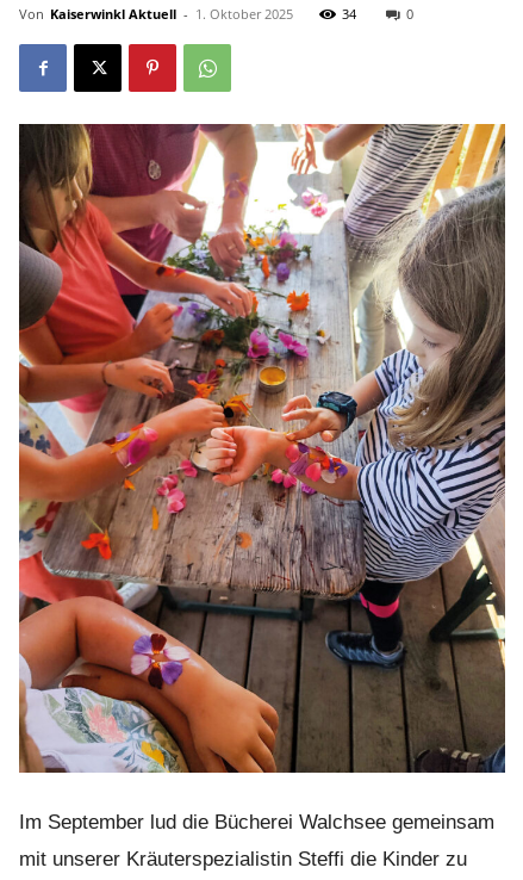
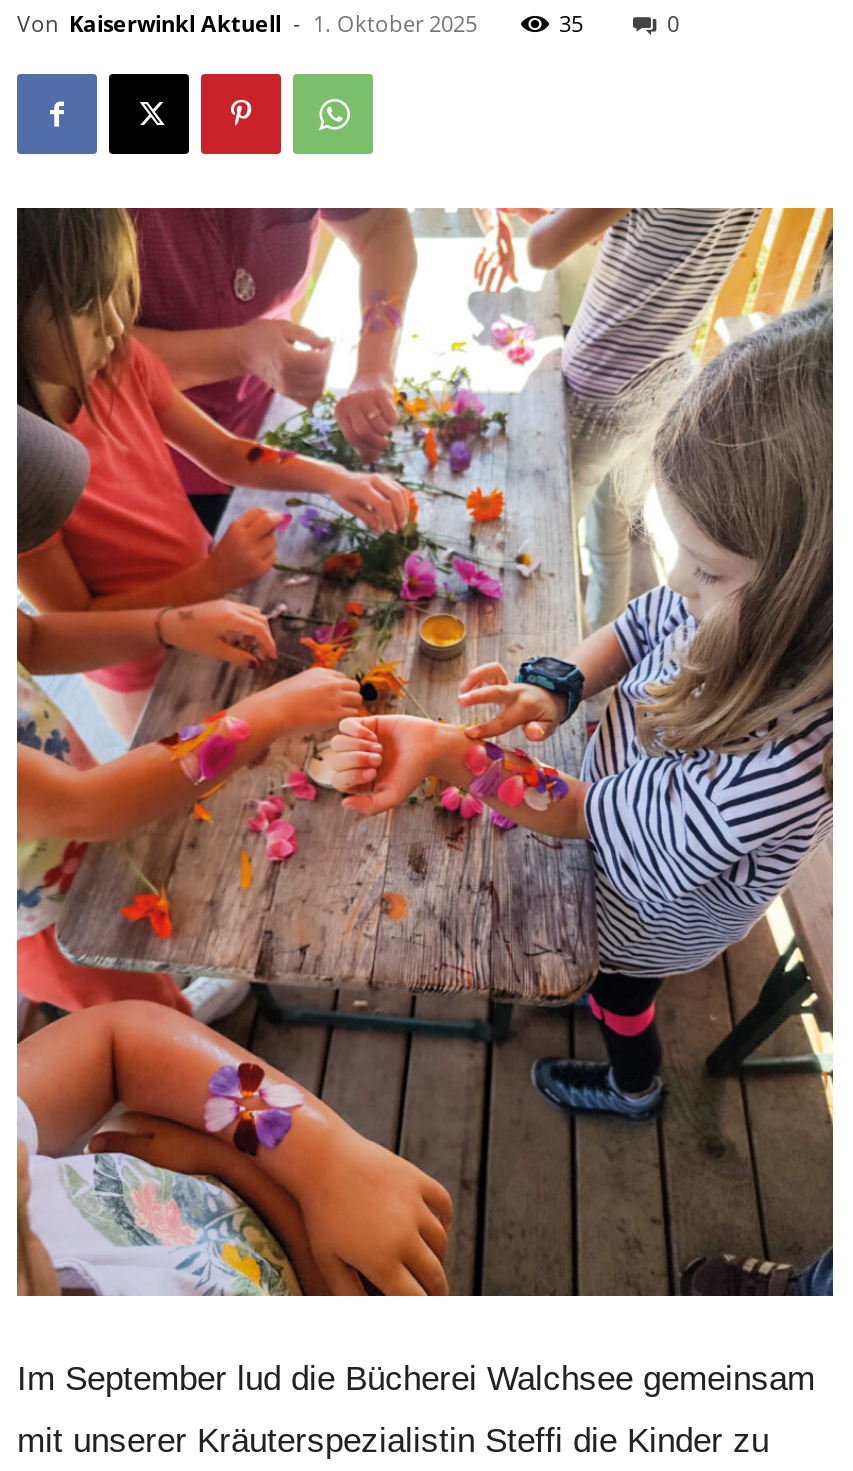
- 34
+ 35
